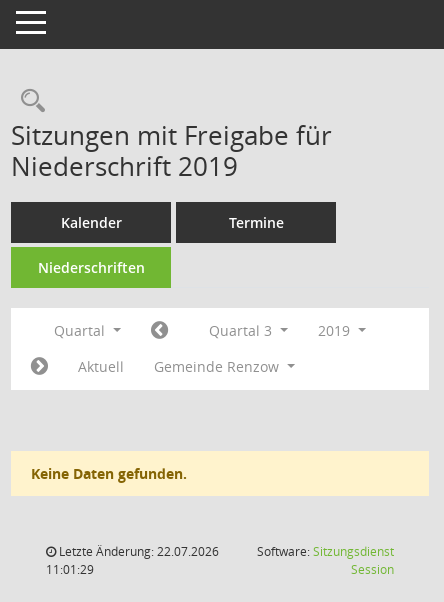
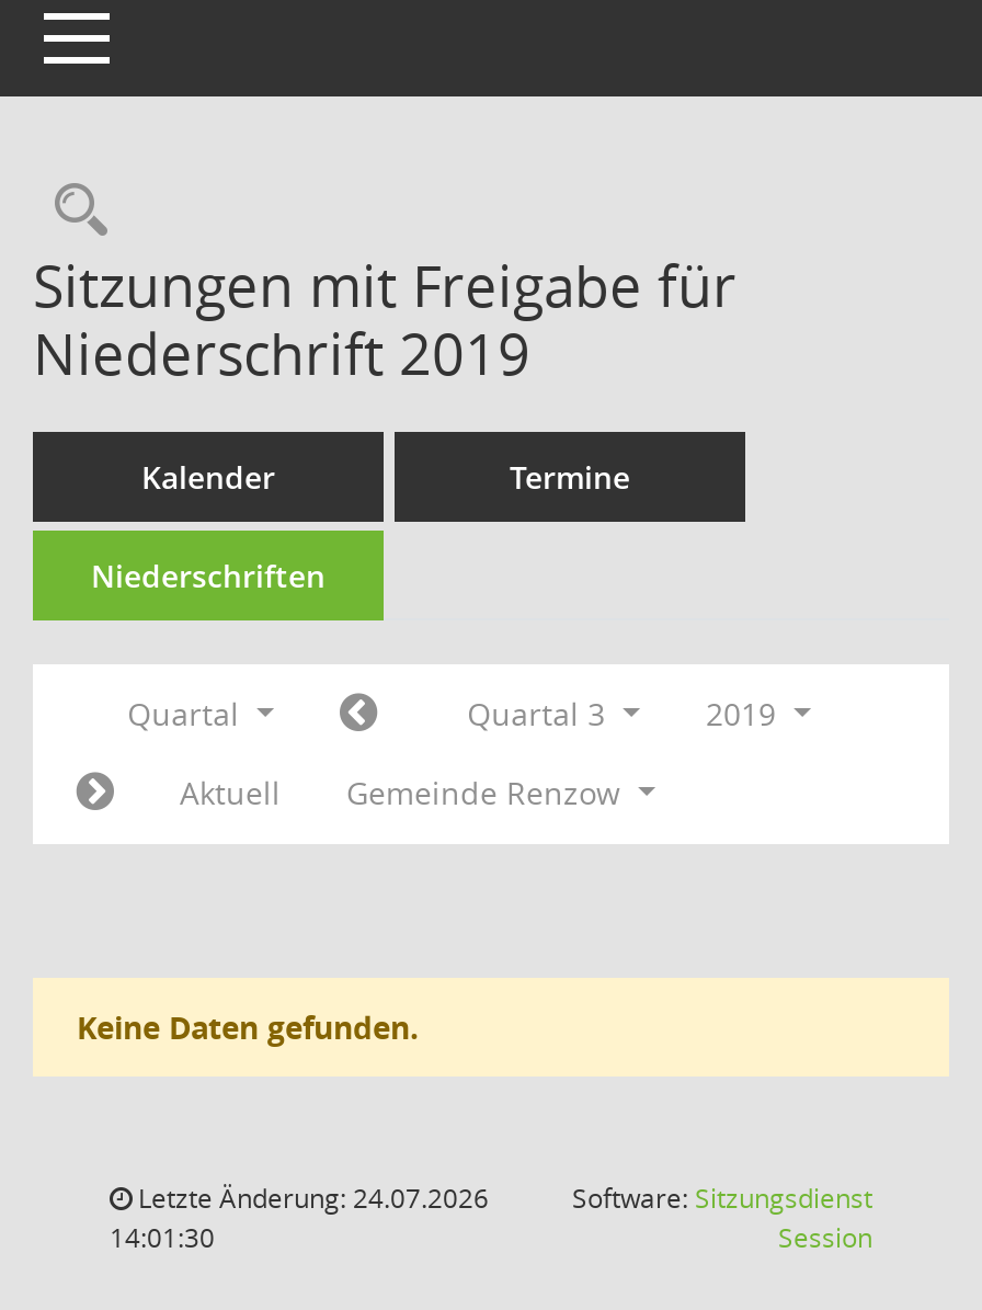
- Letzte Änderung: 22.07.2026
+ Letzte Änderung: 24.07.2026

- 11:01:29
+ 14:01:30
